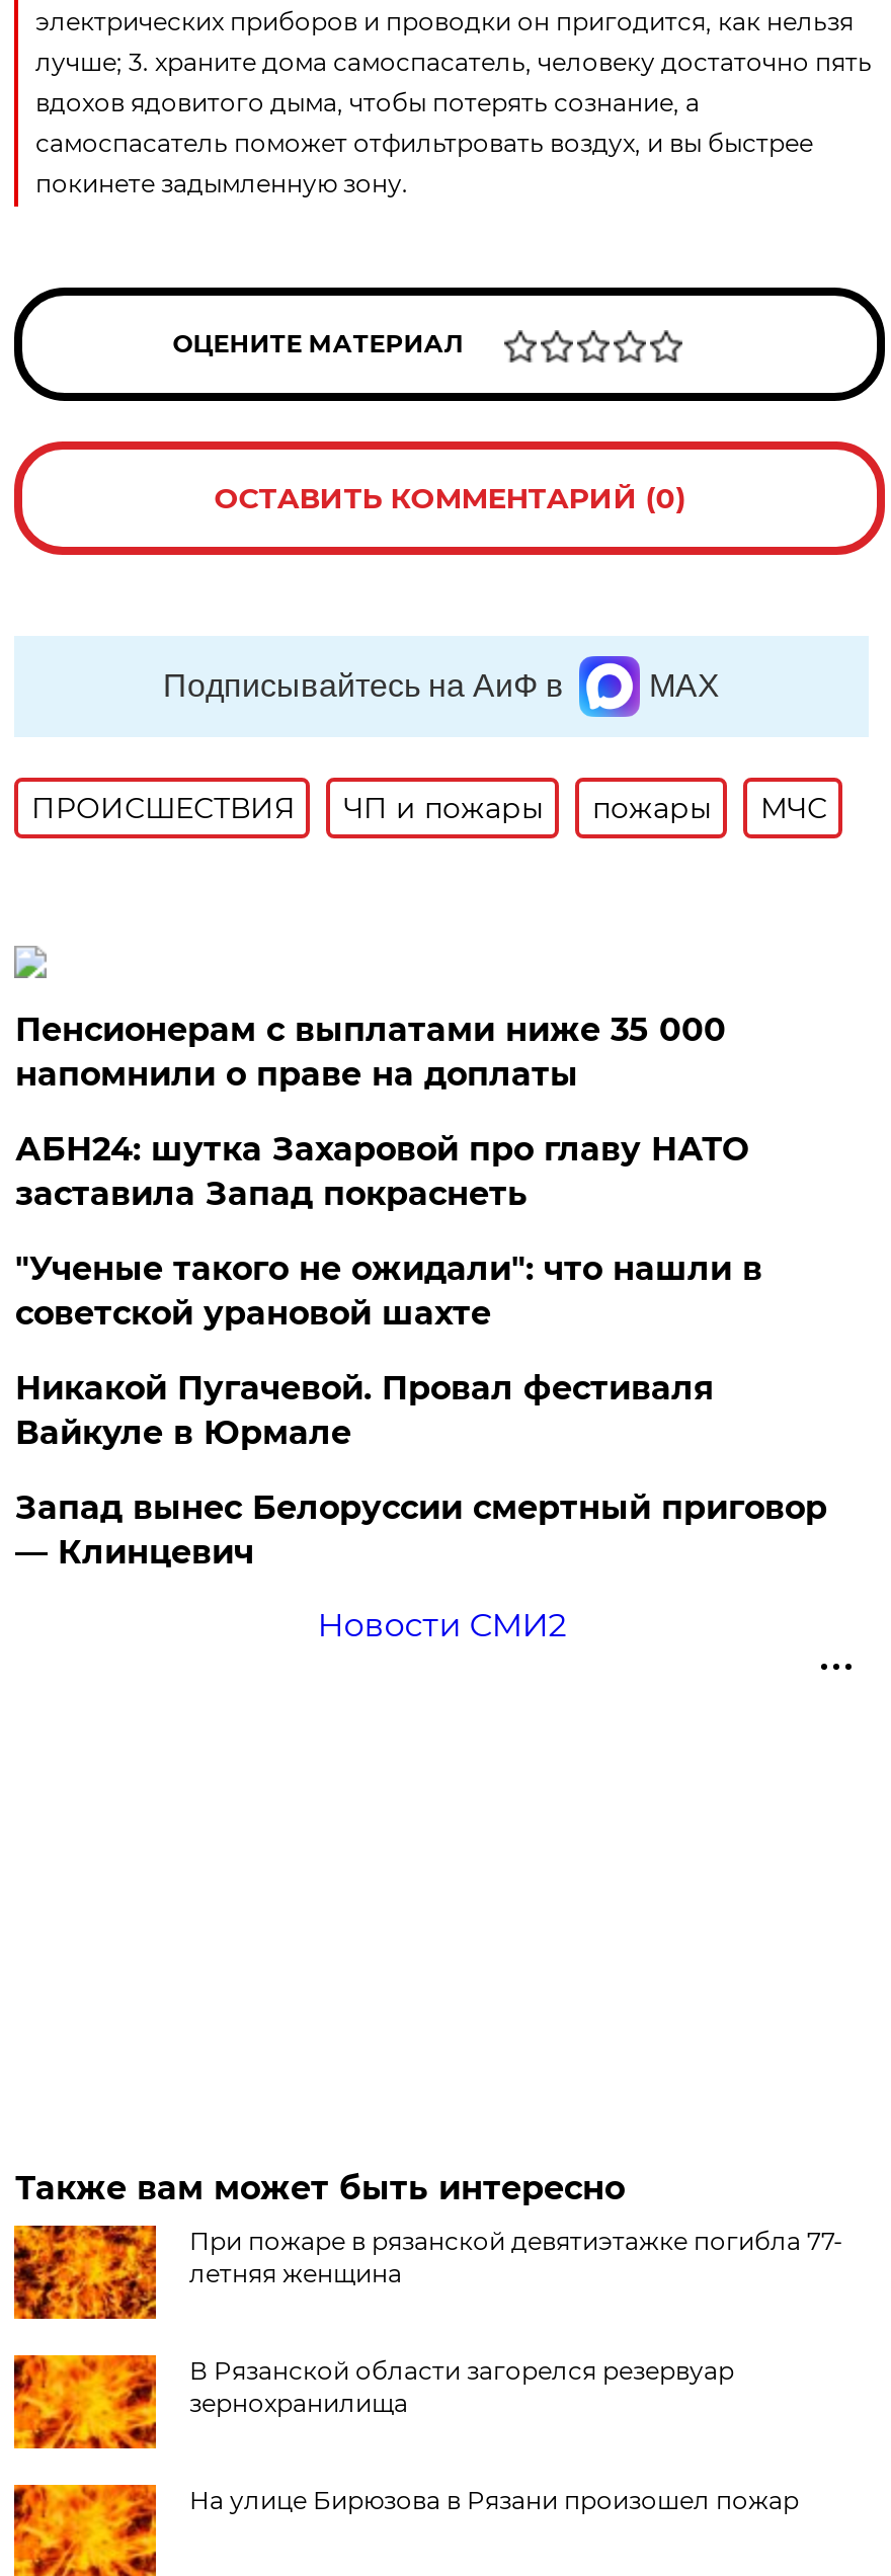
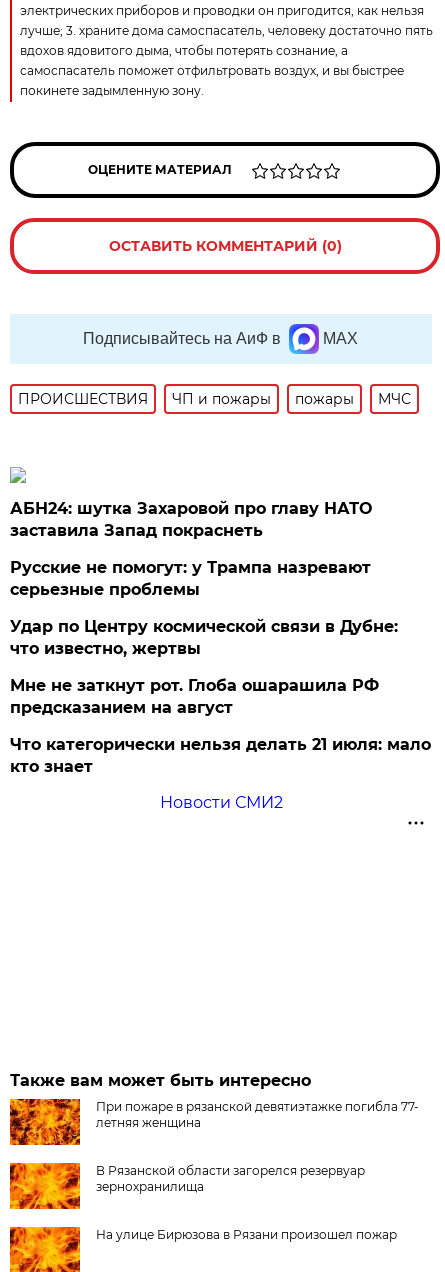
- Пенсионерам с выплатами ниже 35 000
- напомнили о праве на доплаты

moved up: АБН24: шутка Захаровой про главу НАТО | заставила Запад покраснеть

- "Ученые такого не ожидали": что нашли в
- советской урановой шахте
- Никакой Пугачевой. Провал фестиваля
- Вайкуле в Юрмале
- Запад вынес Белоруссии смертный приговор
- — Клинцевич
+ Русские не помогут: у Трампа назревают
+ серьезные проблемы
+ Удар по Центру космической связи в Дубне:
+ что известно, жертвы
+ Мне не заткнут рот. Глоба ошарашила РФ
+ предсказанием на август
+ Что категорически нельзя делать 21 июля: мало
+ кто знает
